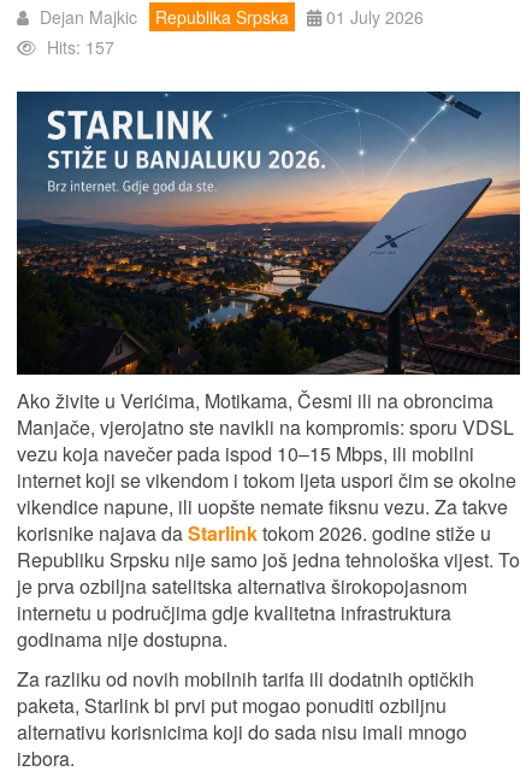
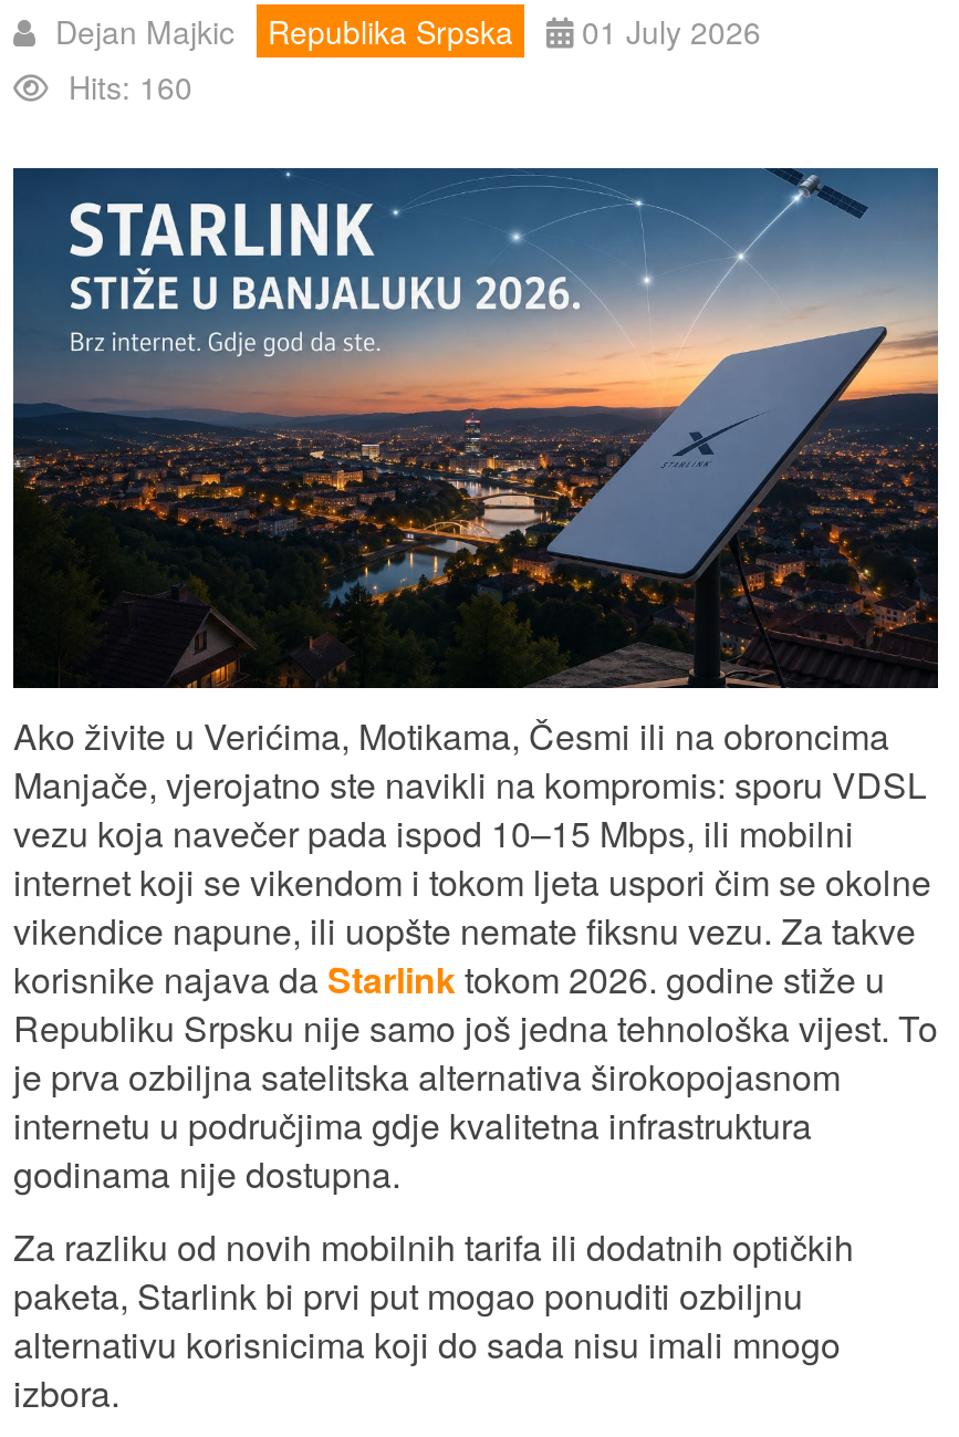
- Hits: 157
+ Hits: 160
